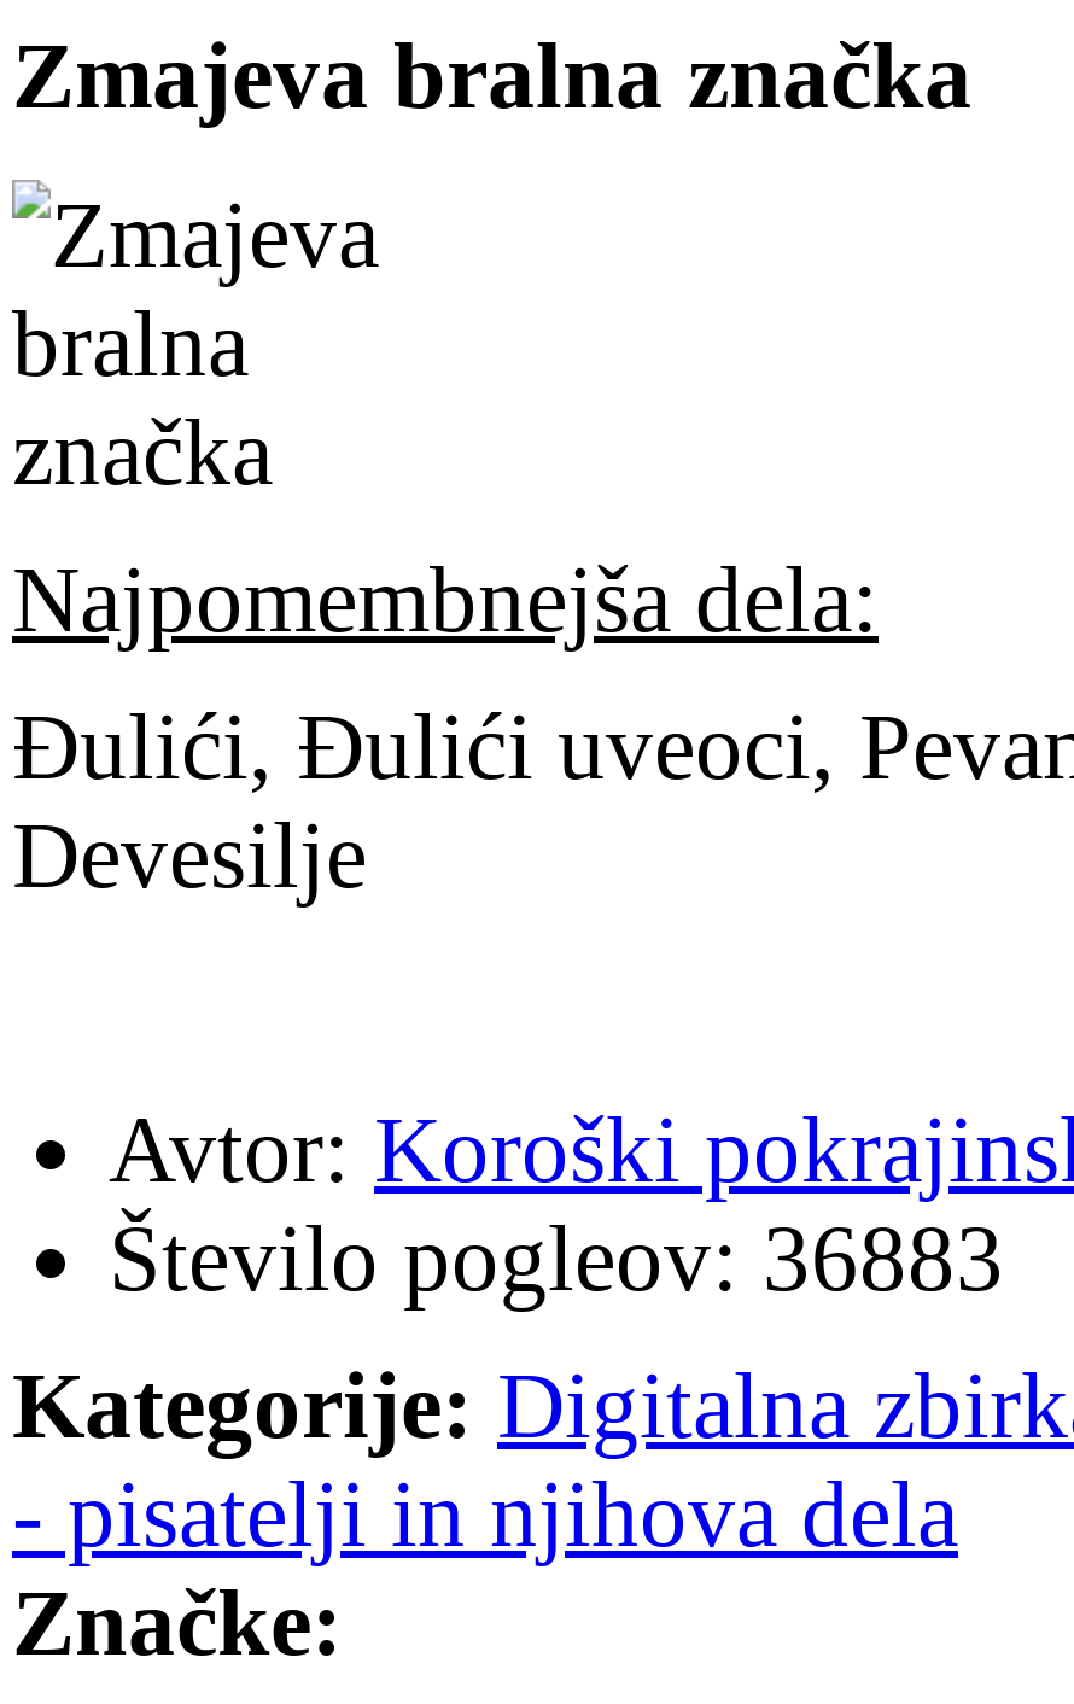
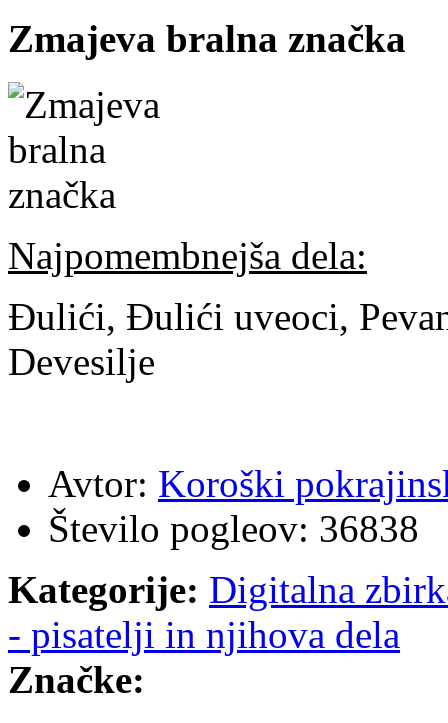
- Število pogleov: 36883
+ Število pogleov: 36838
